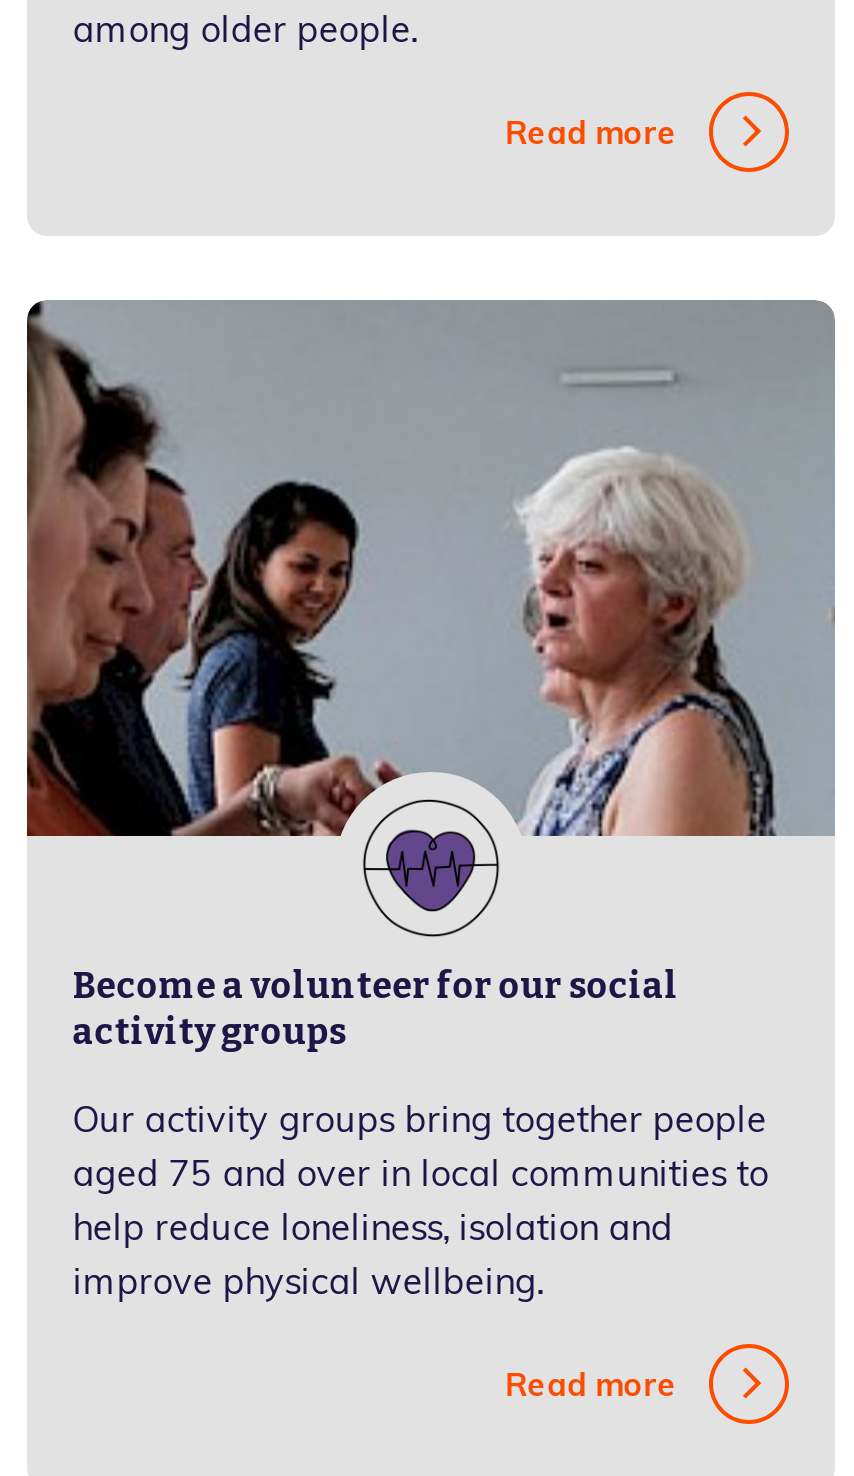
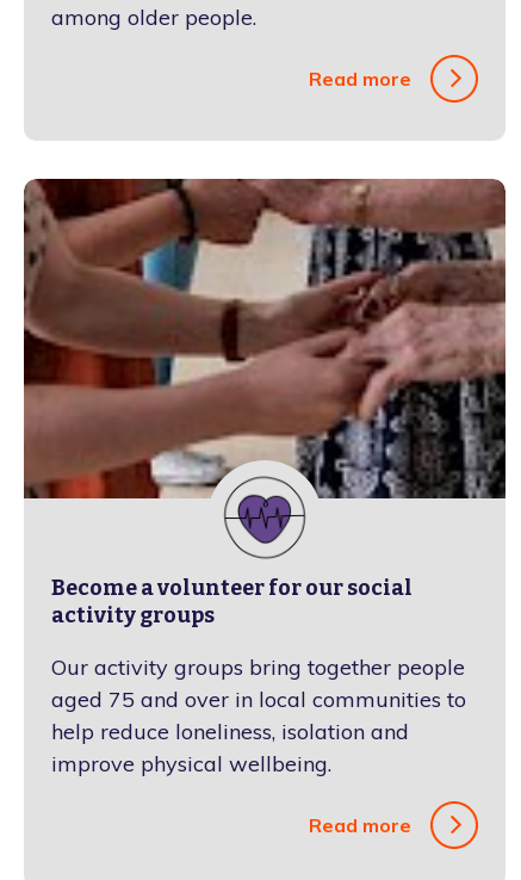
- [image]
+ [image]
